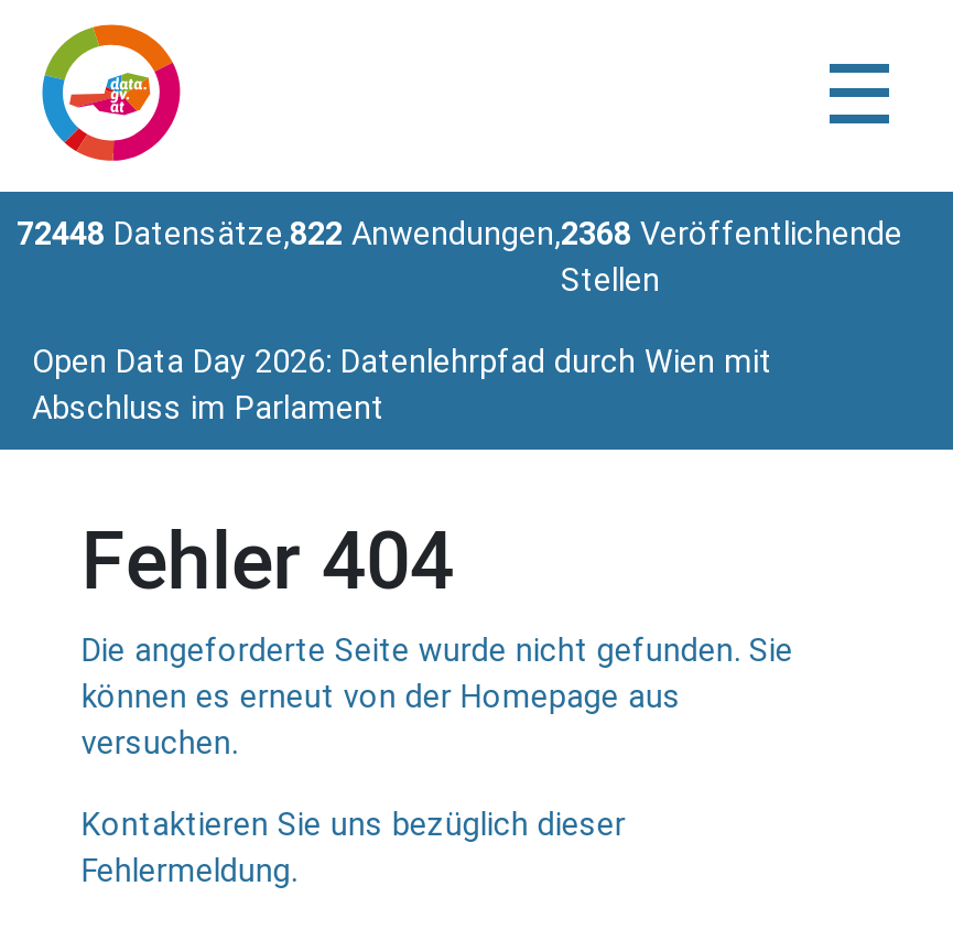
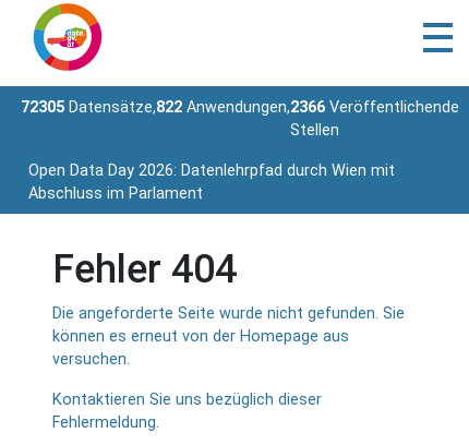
- 72448 Datensätze,822 Anwendungen,2368 Veröffentlichende
+ 72305 Datensätze,822 Anwendungen,2366 Veröffentlichende
